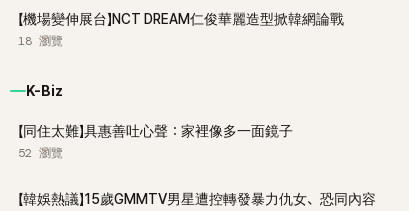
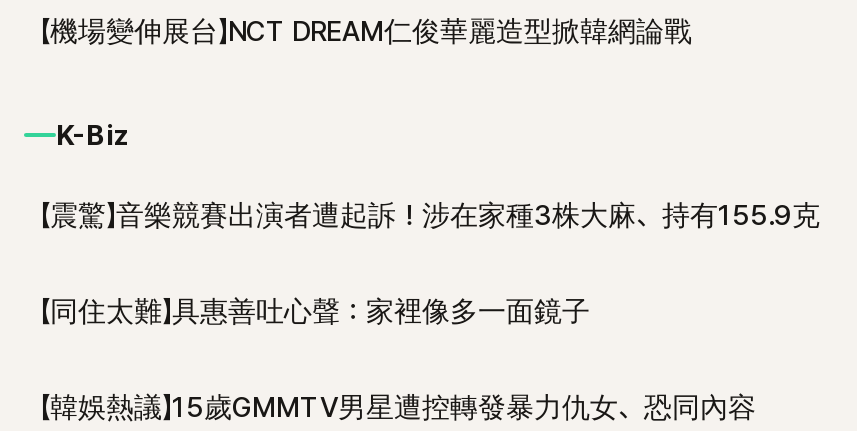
- 18 瀏覽

moved up: K-Biz

+ 【震驚】音樂競賽出演者遭起訴！涉在家種3株大麻、持有155.9克

moved down: 【同住太難】具惠善吐心聲：家裡像多一面鏡子

- 52 瀏覽
